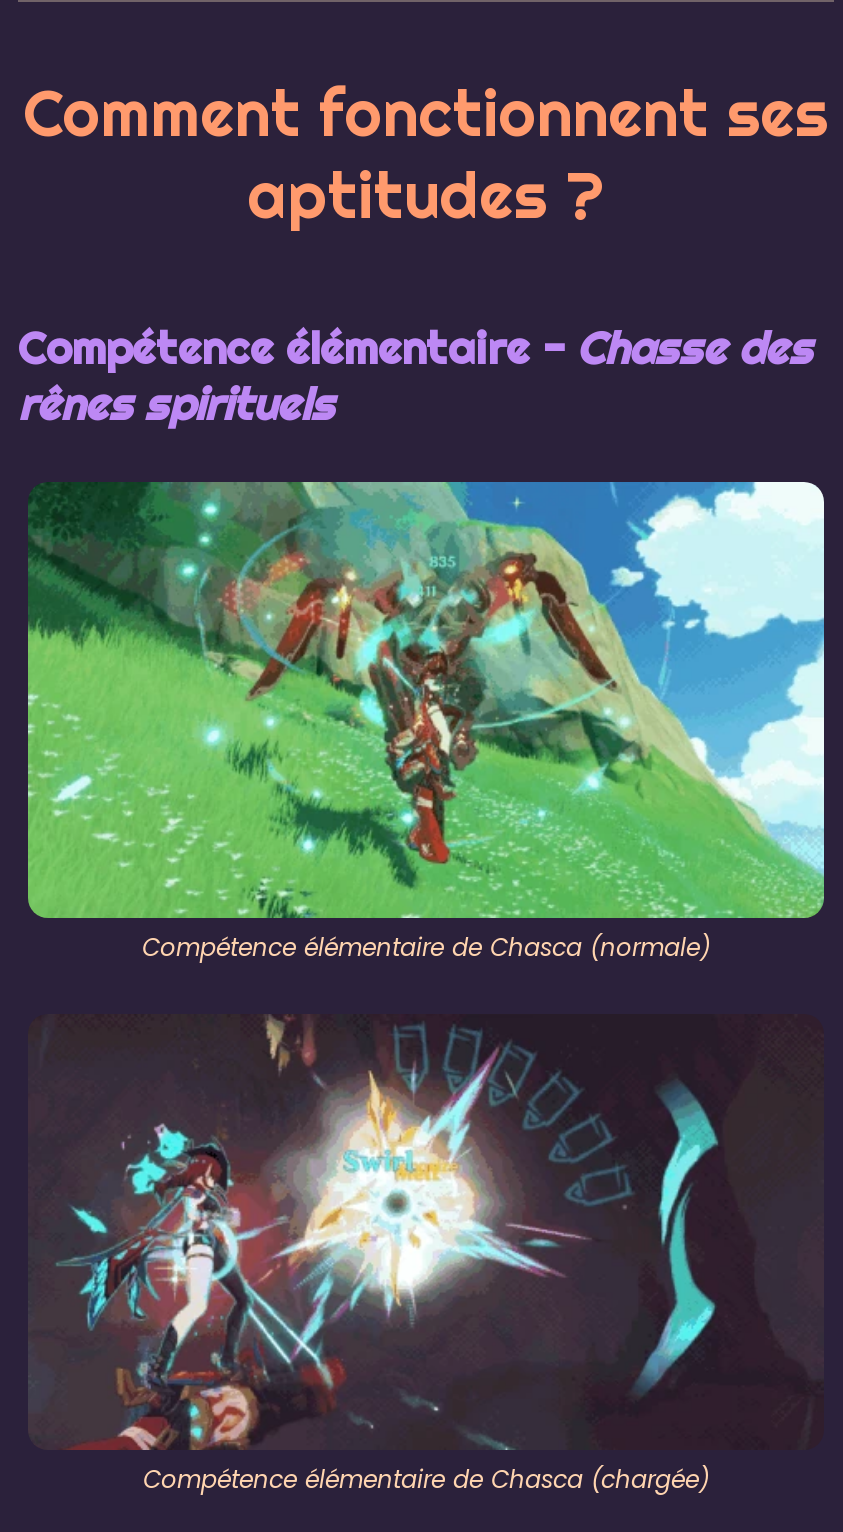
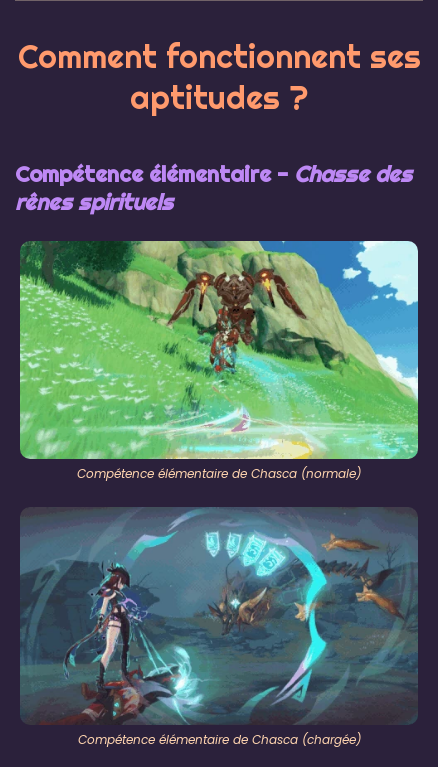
- [image]
+ [image]

- [image]
+ [image]
